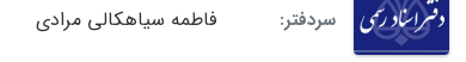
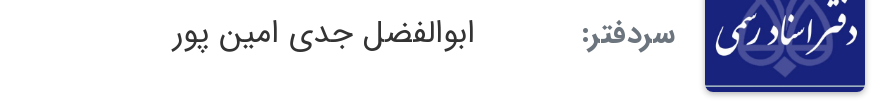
- فاطمه سیاهکالی مرادی
+ ابوالفضل جدی امین پور
